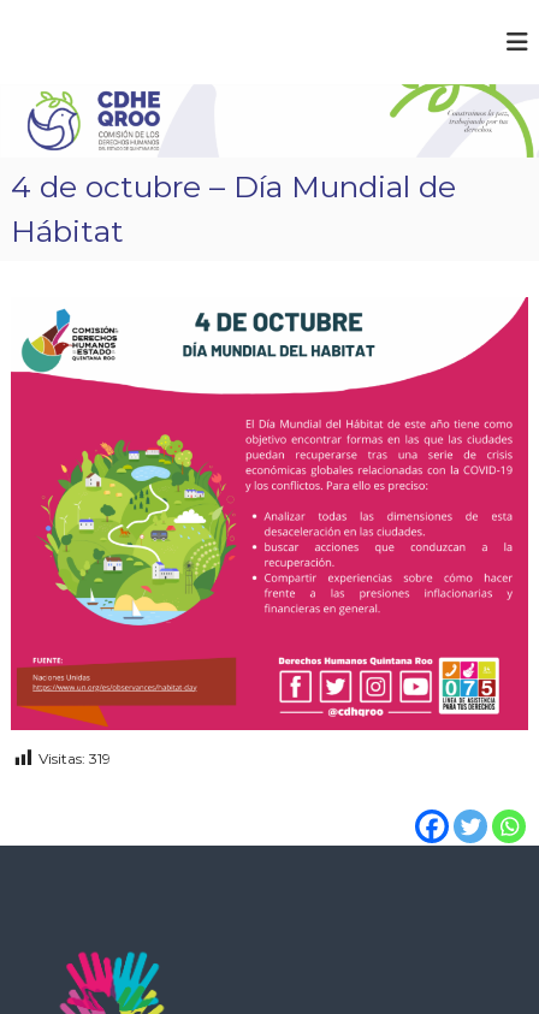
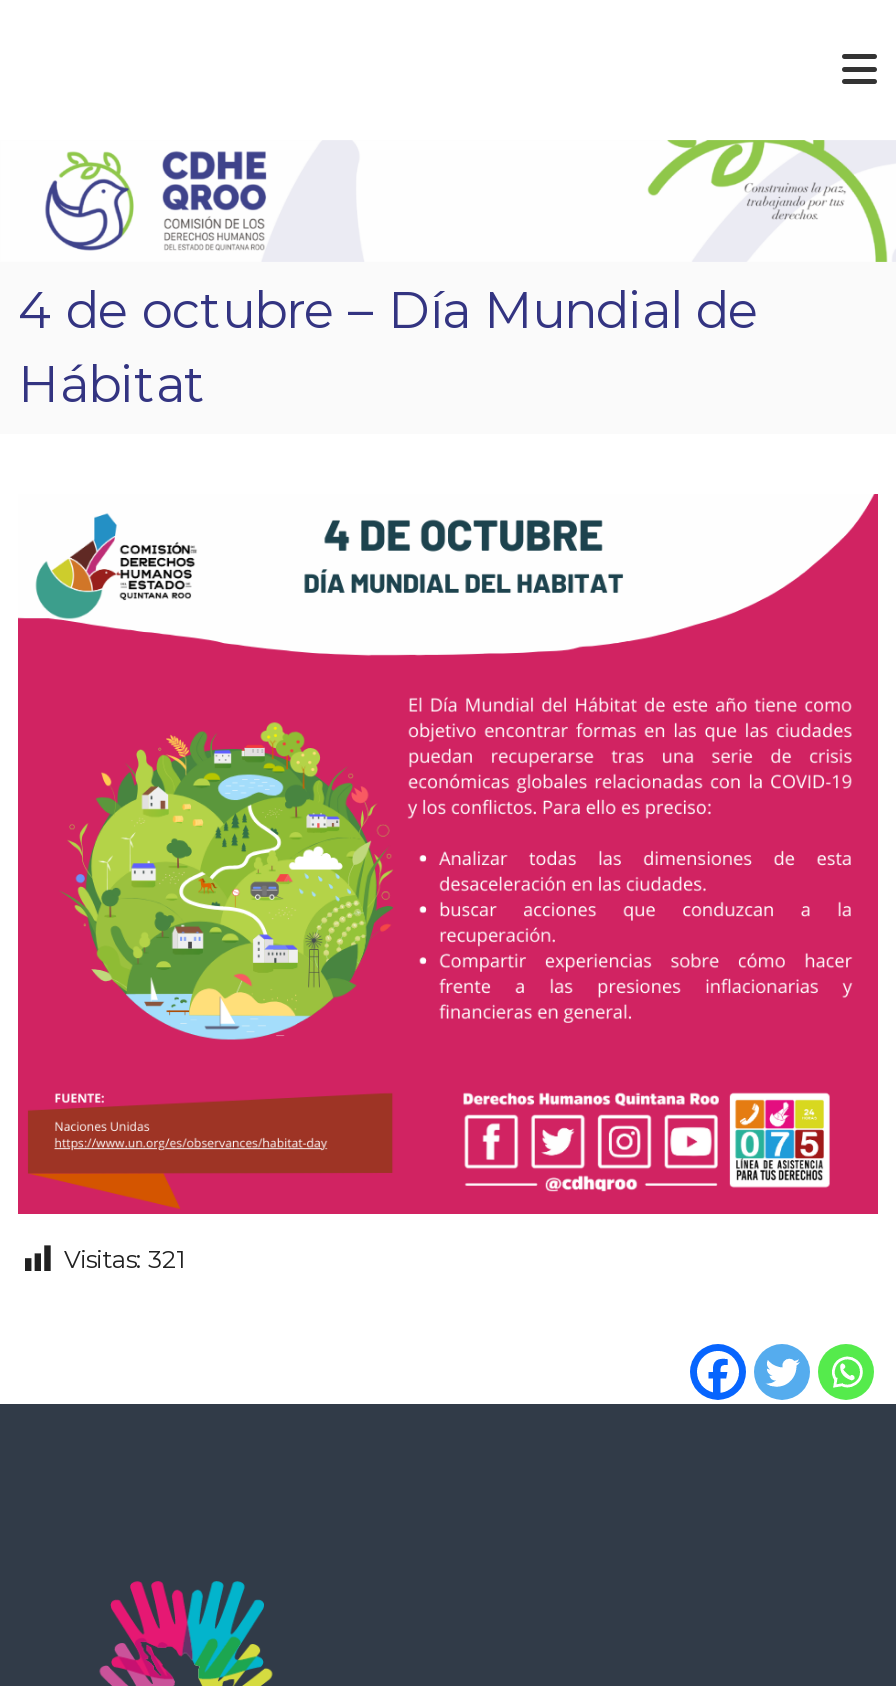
- Visitas: 319
+ Visitas: 321
